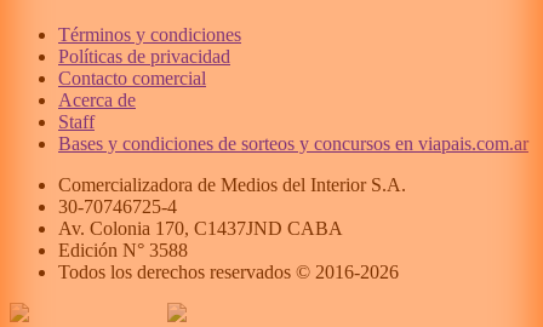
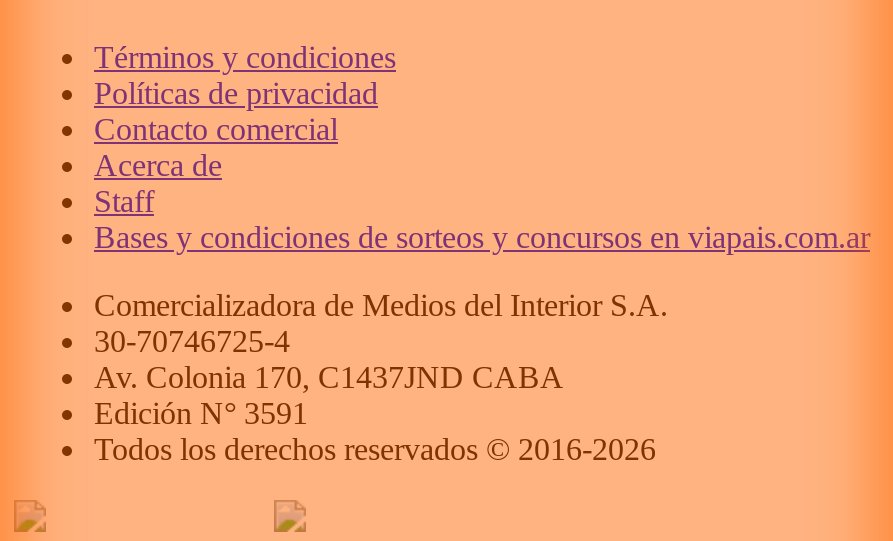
- Edición N° 3588
+ Edición N° 3591
